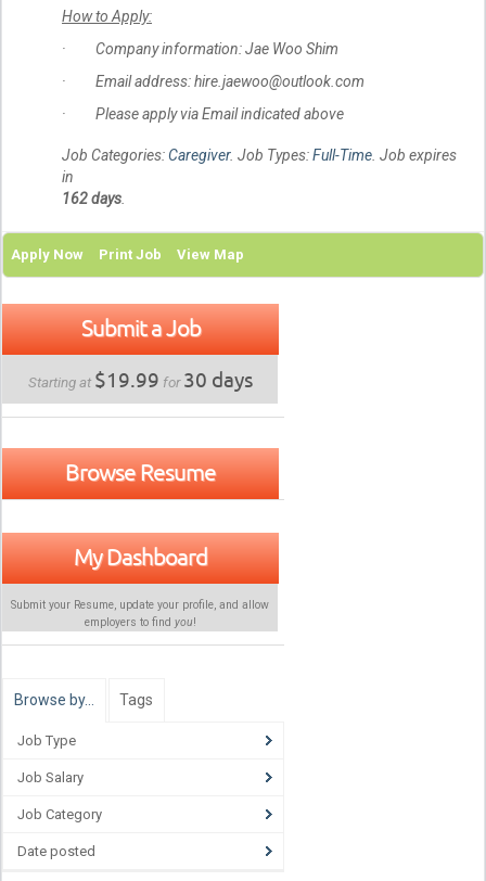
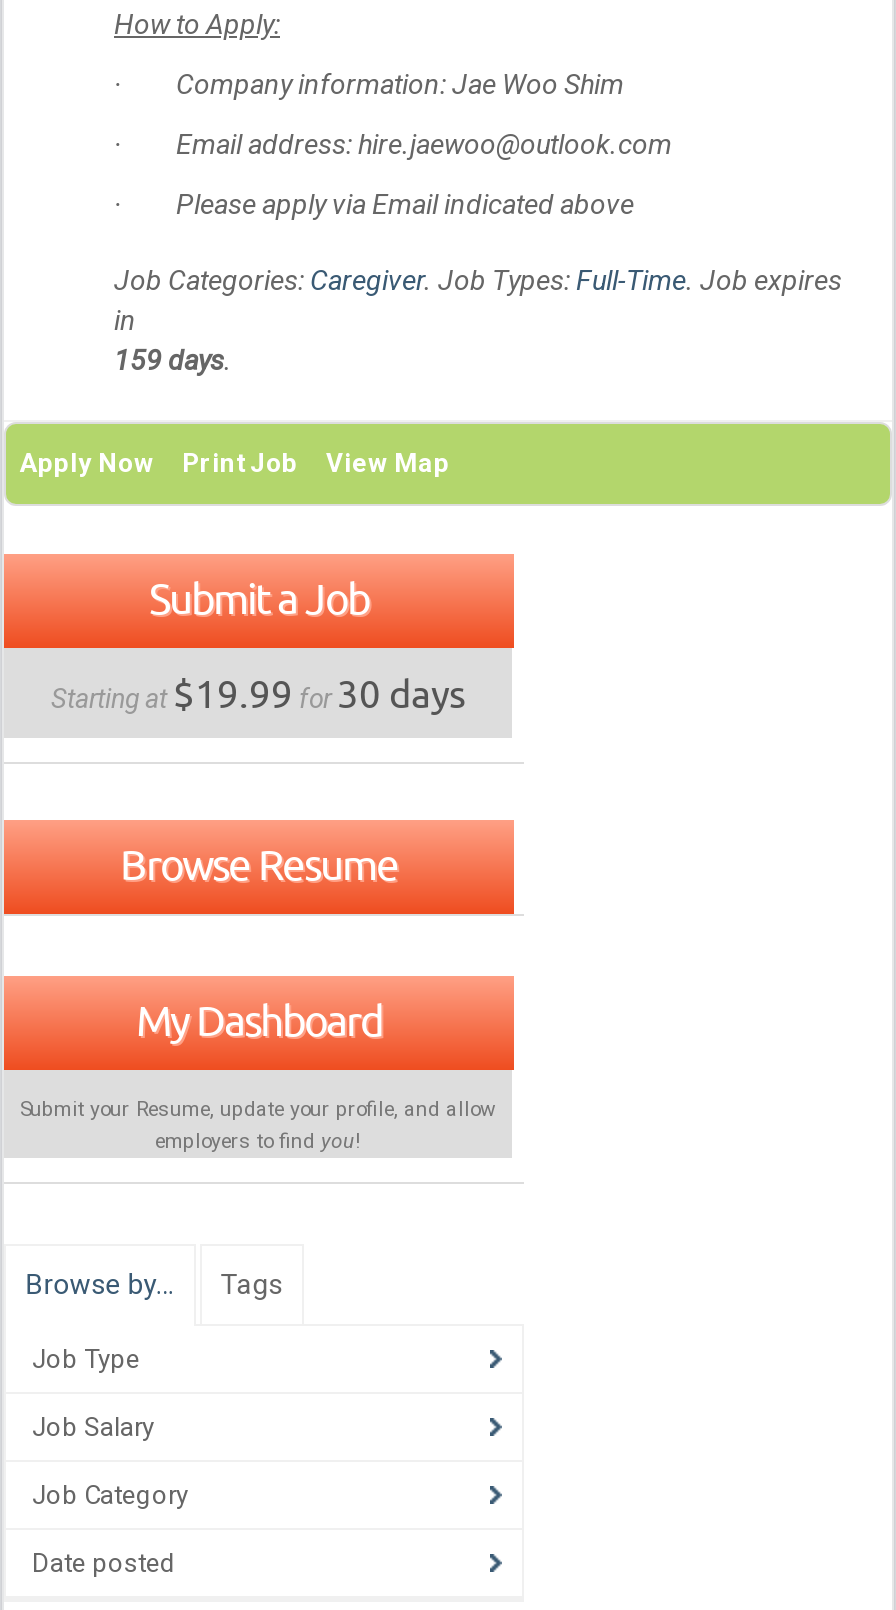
- 162 days.
+ 159 days.
